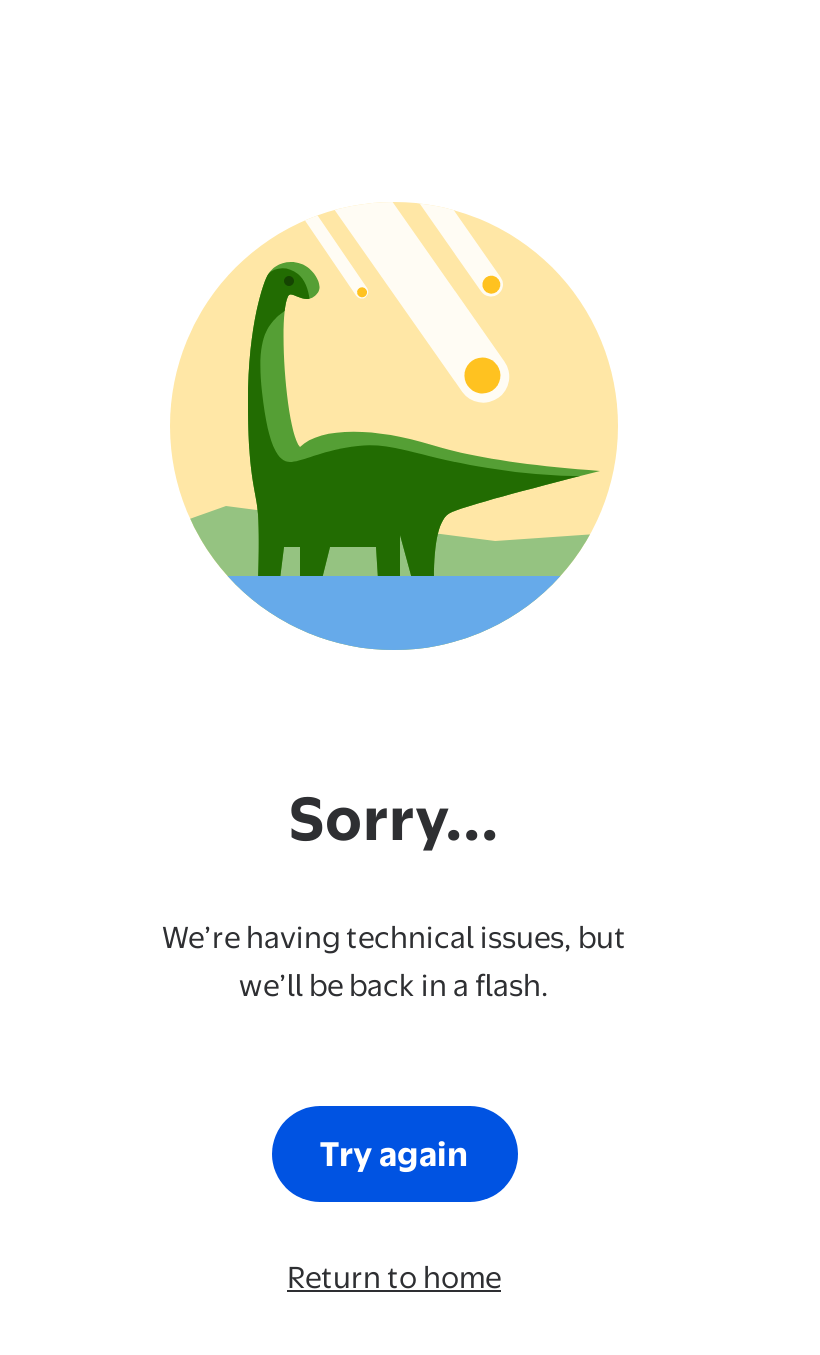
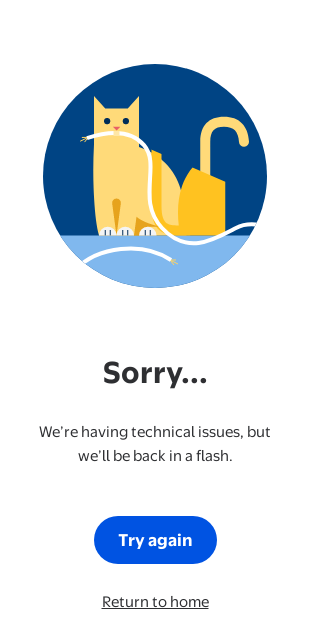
- [image]
+ [image]
